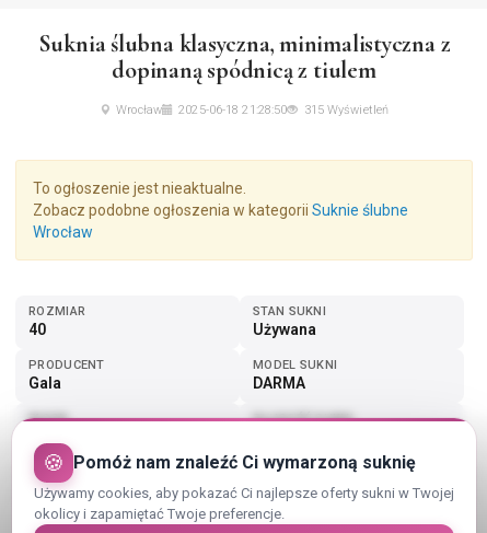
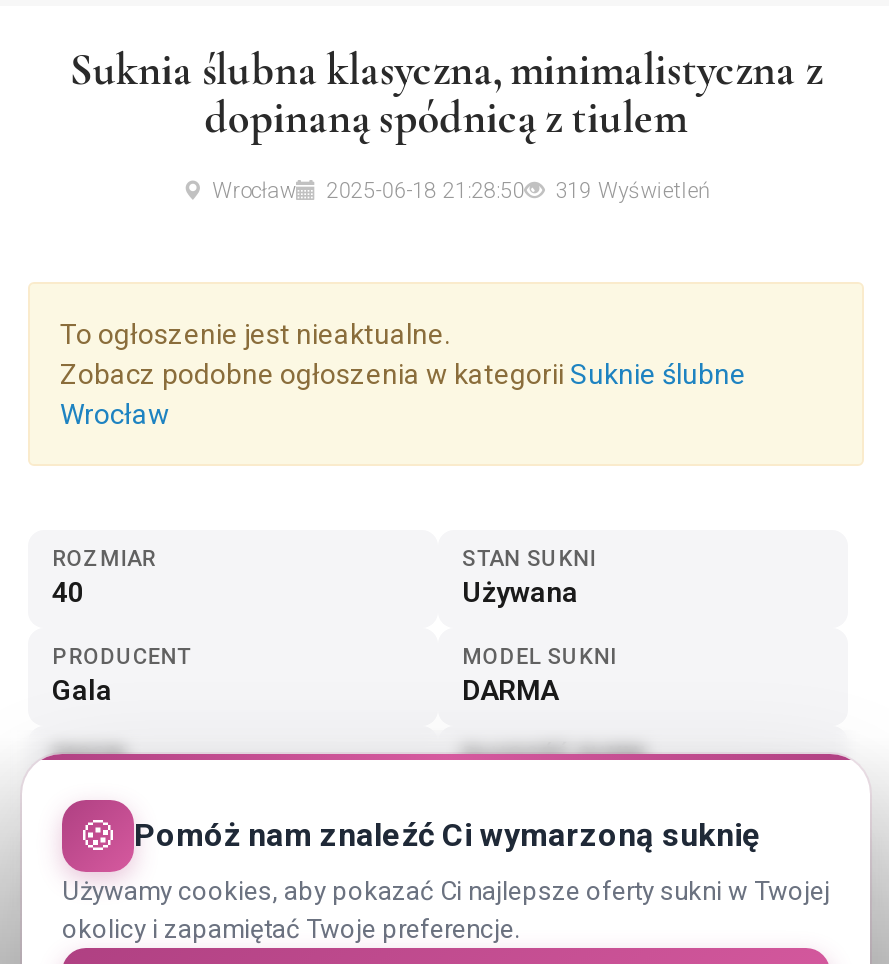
- Wrocław 2025-06-18 21:28:50 315 Wyświetleń
+ Wrocław 2025-06-18 21:28:50 319 Wyświetleń
